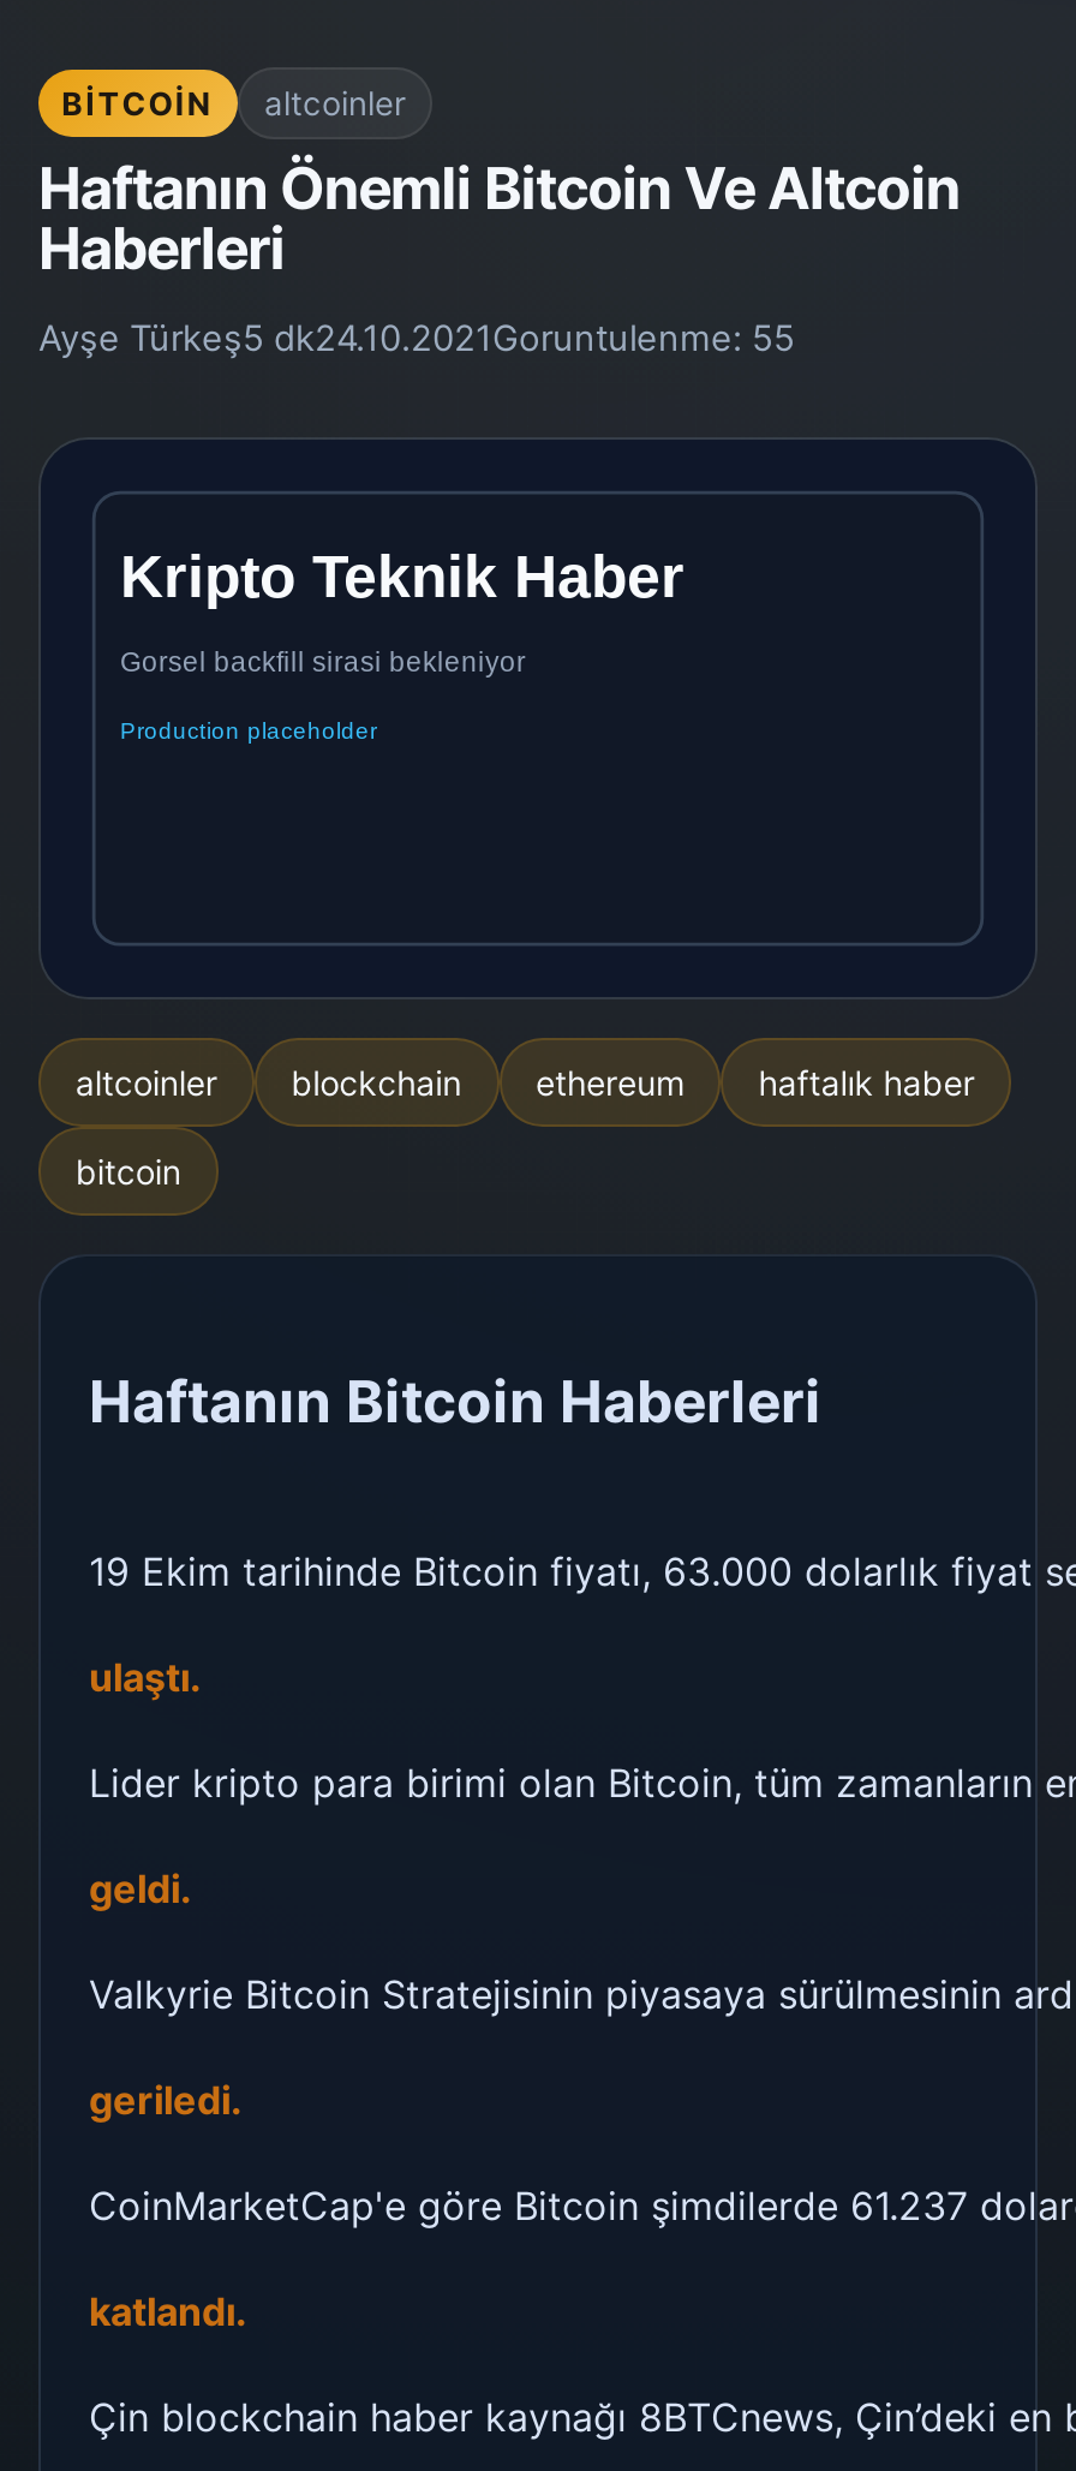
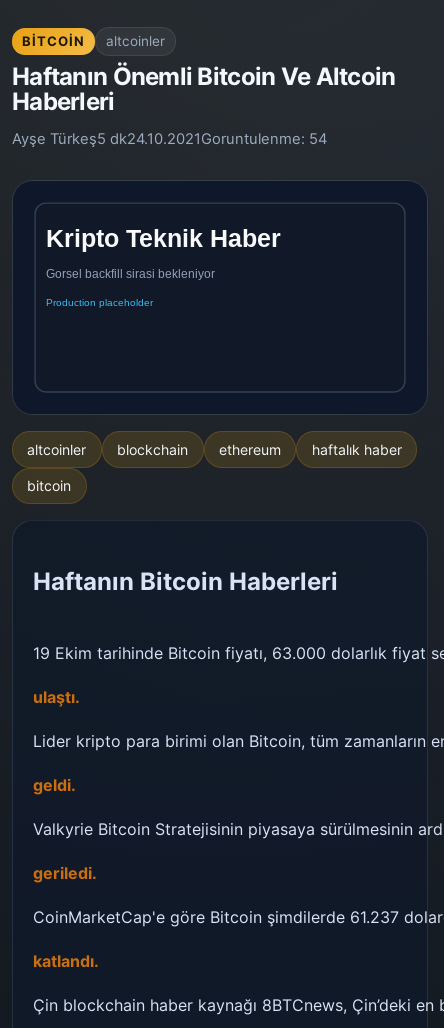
- Ayşe Türkeş5 dk24.10.2021Goruntulenme: 55
+ Ayşe Türkeş5 dk24.10.2021Goruntulenme: 54
